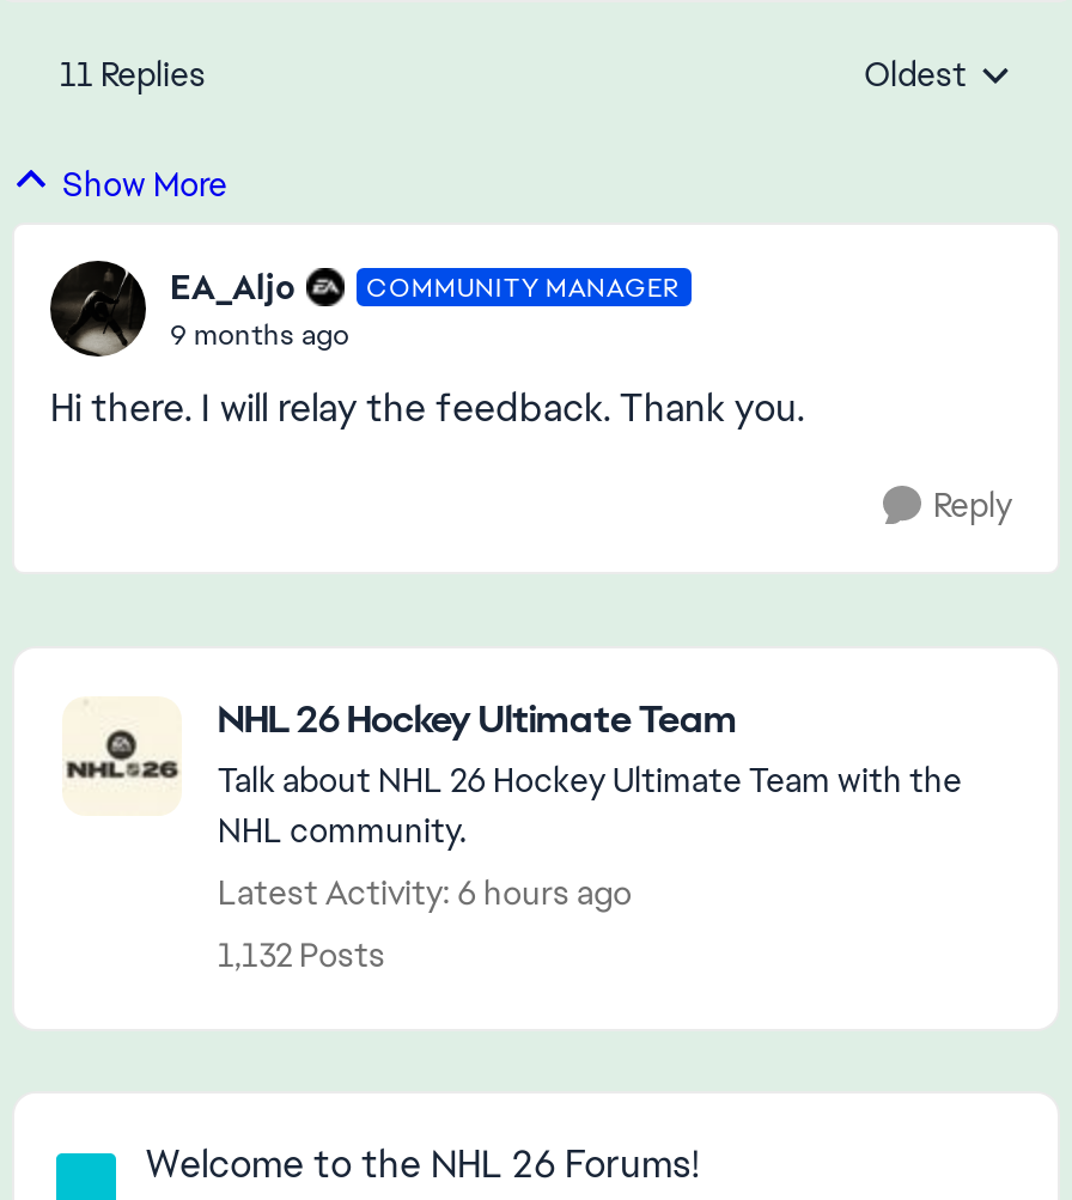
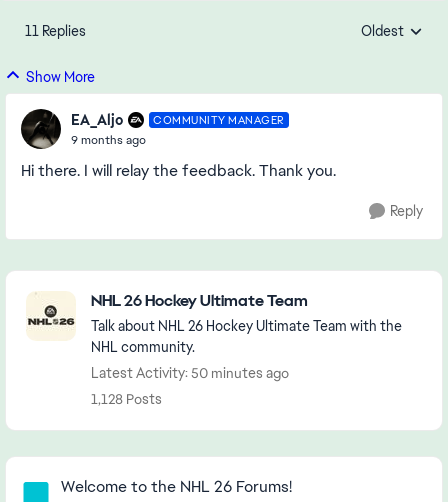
- Latest Activity: 6 hours ago
+ Latest Activity: 50 minutes ago

- 1,132 Posts
+ 1,128 Posts
